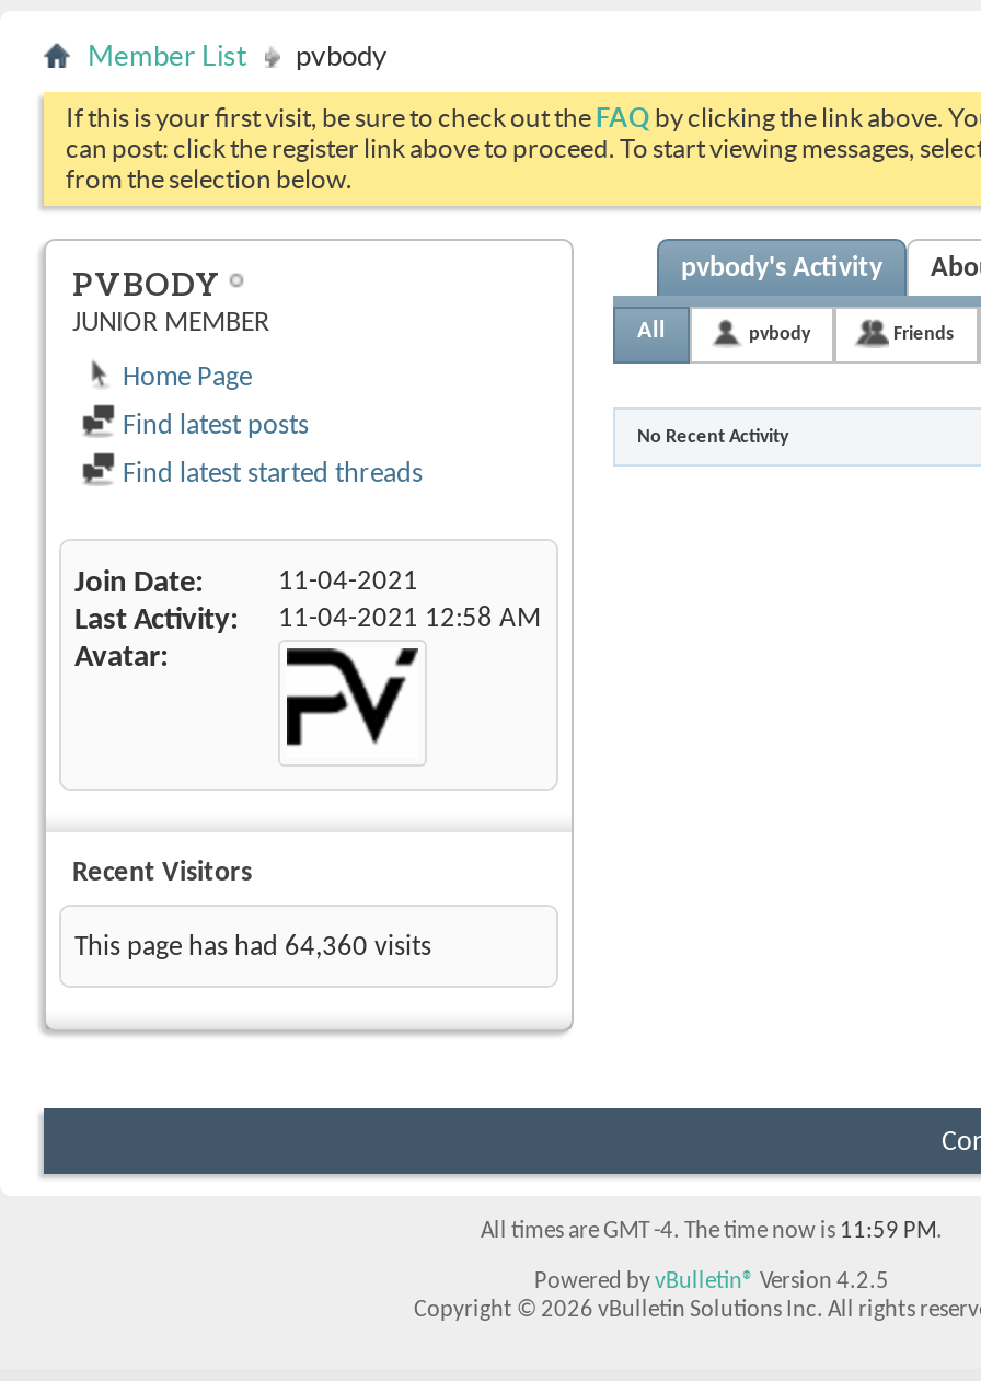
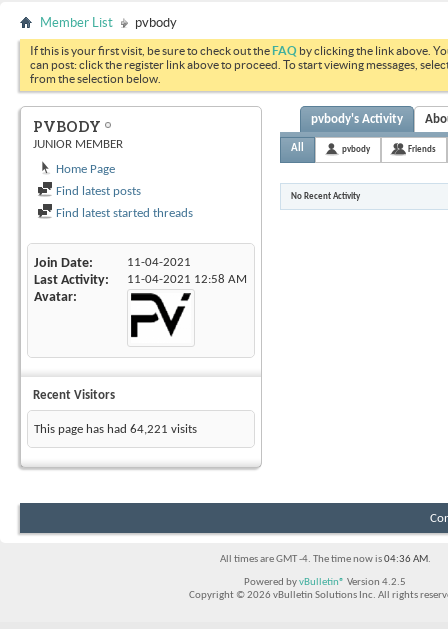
- This page has had 64,360 visits
+ This page has had 64,221 visits

- All times are GMT -4. The time now is 11:59 PM.
+ All times are GMT -4. The time now is 04:36 AM.
